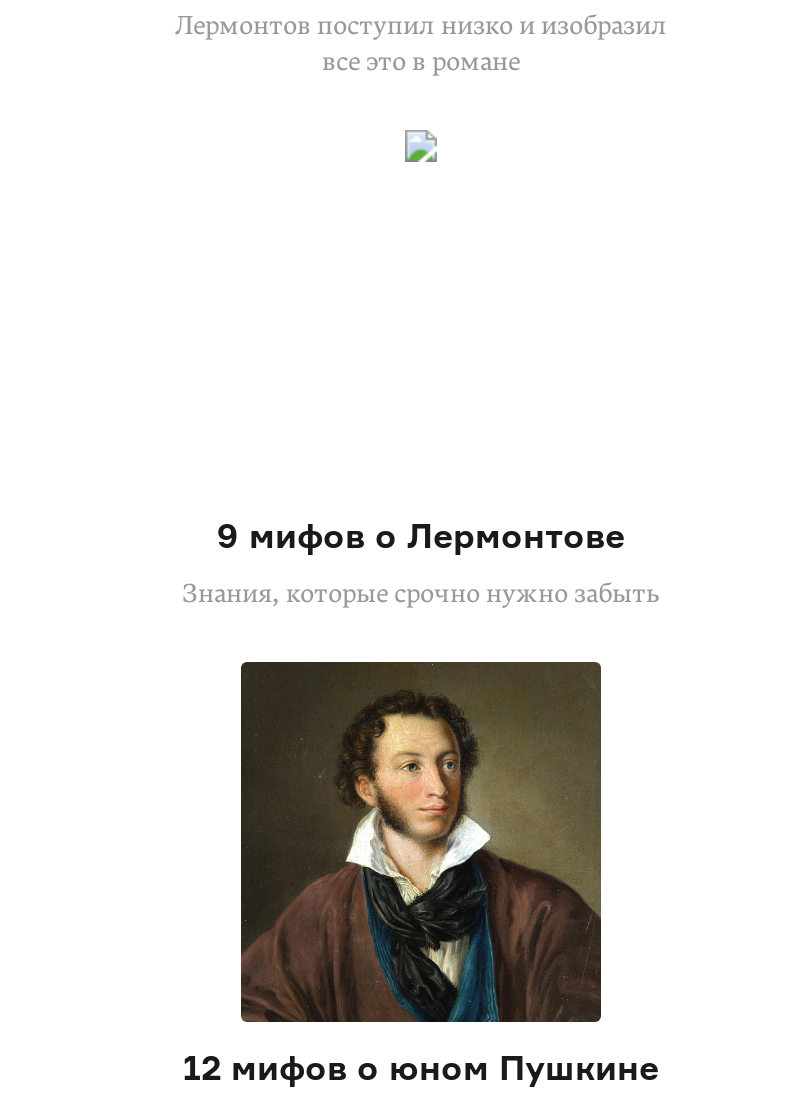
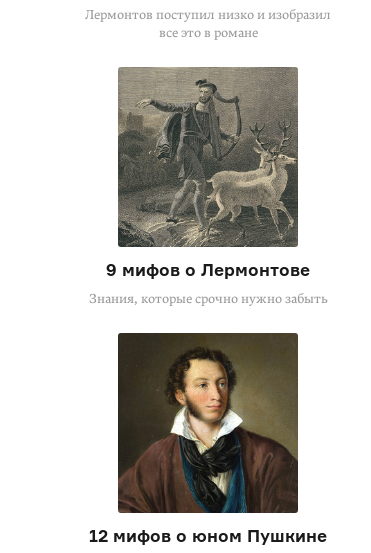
+ [image]
